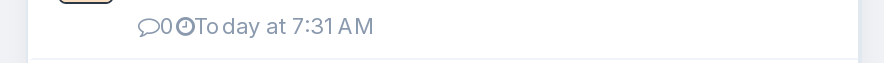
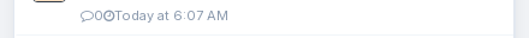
- 0 Today at 7:31 AM
+ 0 Today at 6:07 AM
